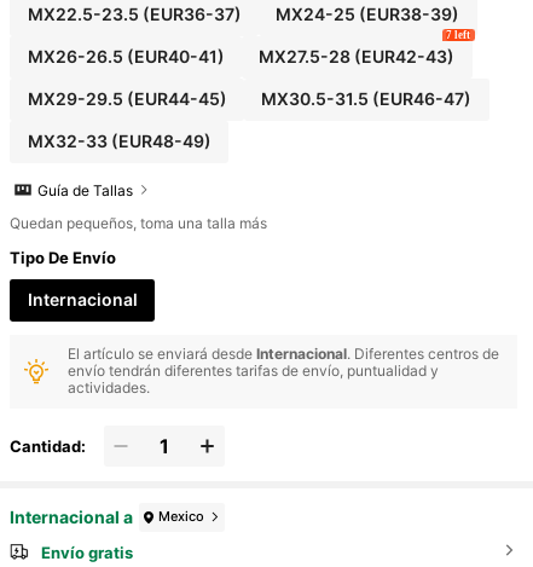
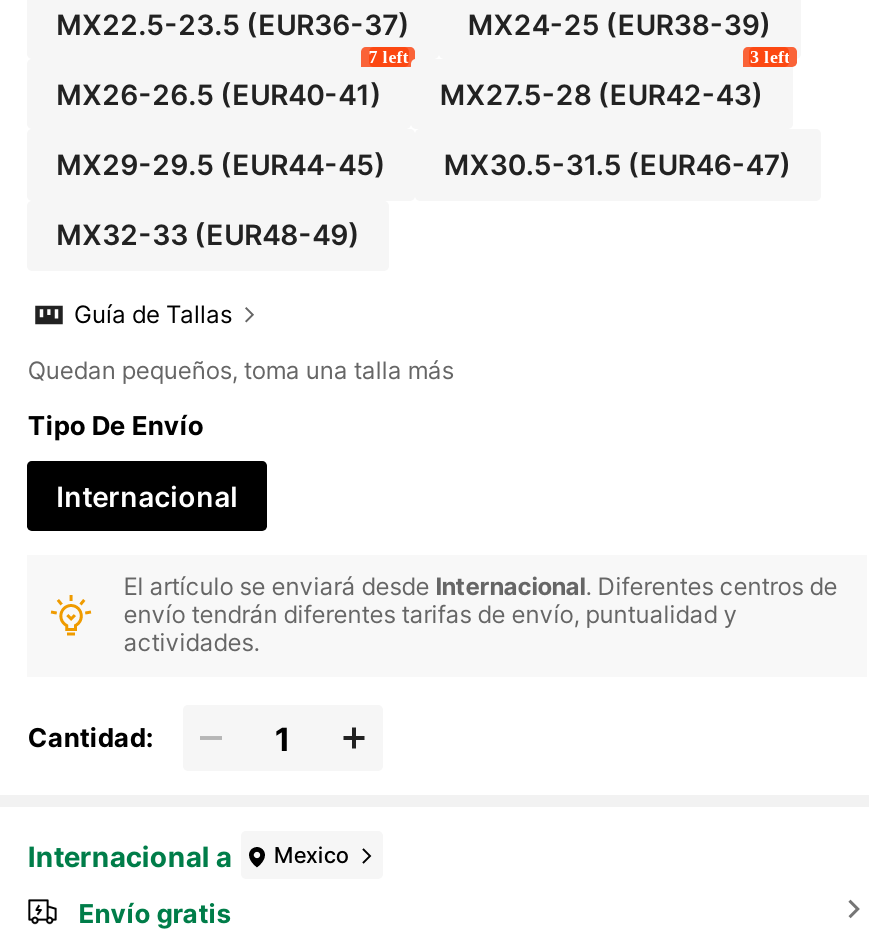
+ 7 left

- 7 left
+ 3 left
